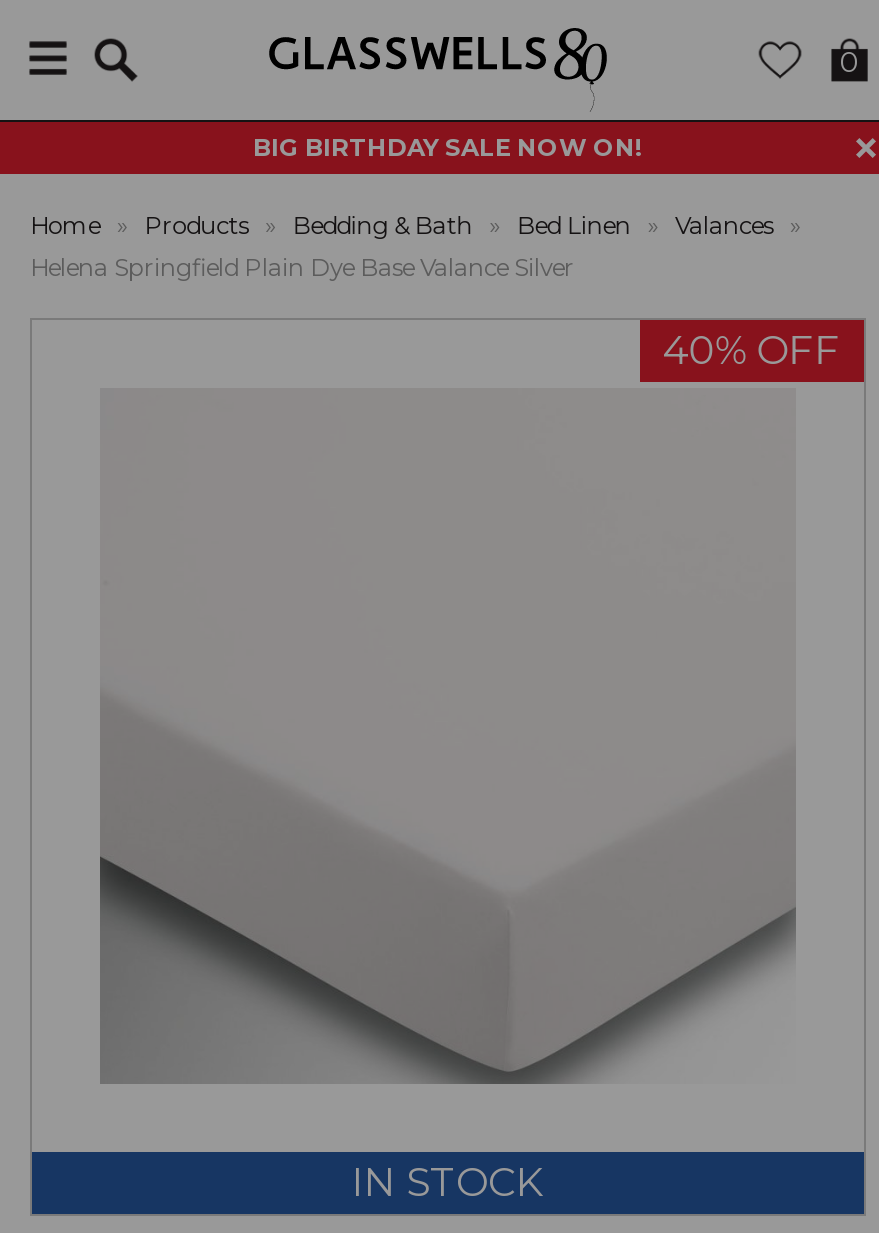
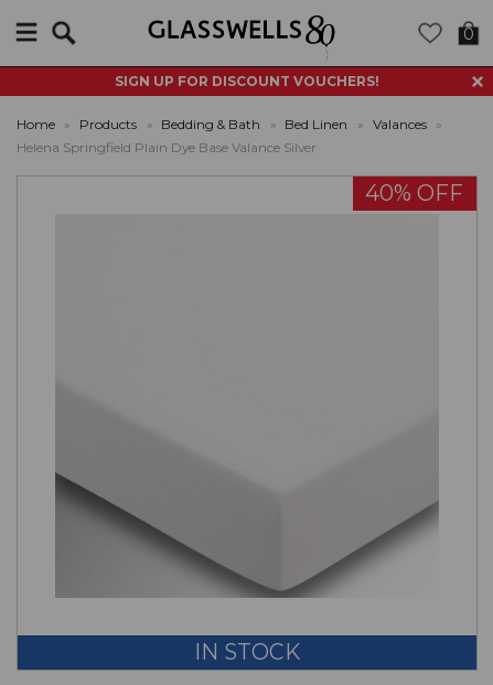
- BIG BIRTHDAY SALE NOW ON!
+ SIGN UP FOR DISCOUNT VOUCHERS!
